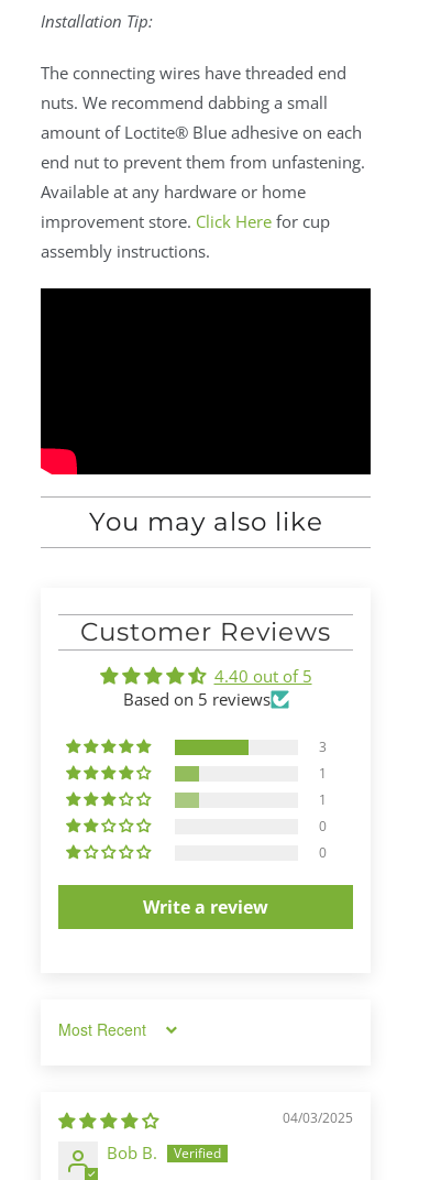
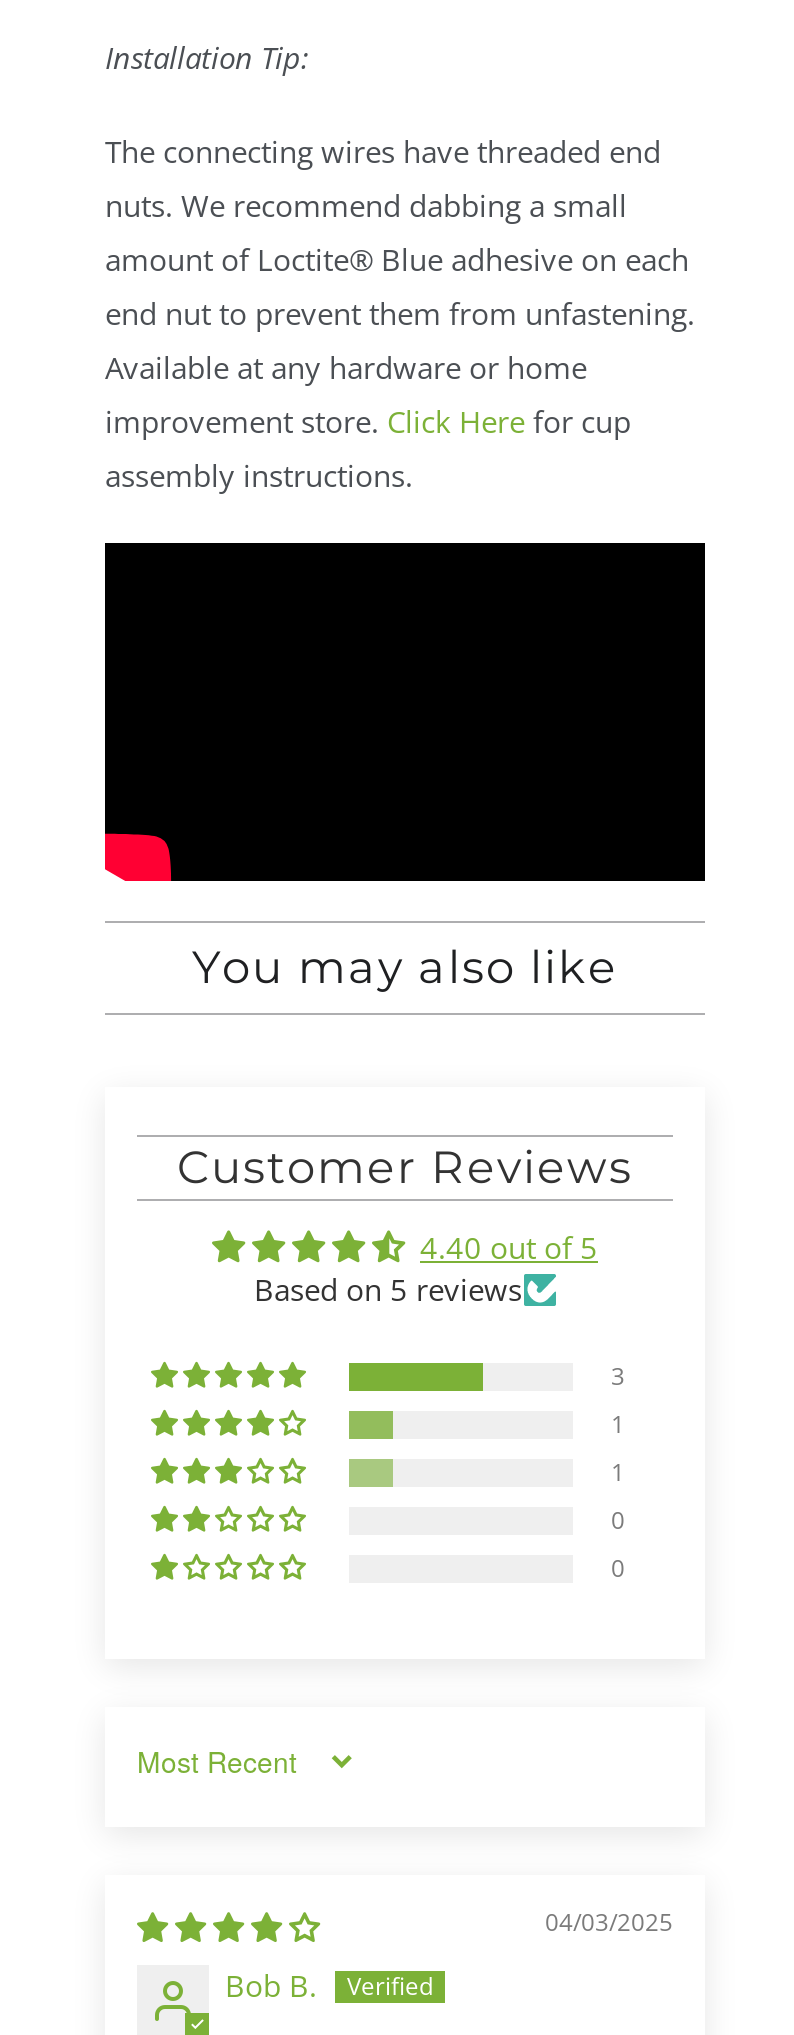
- Write a review
